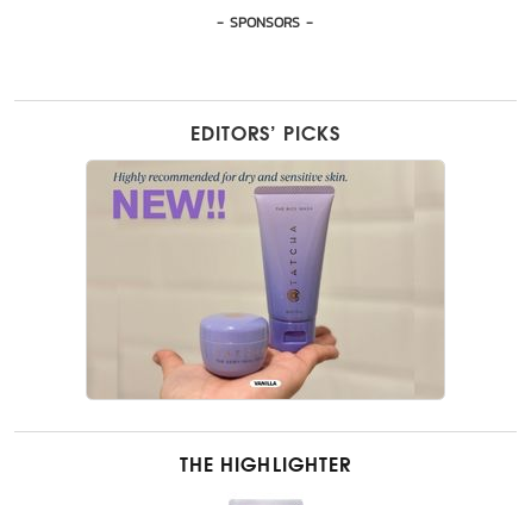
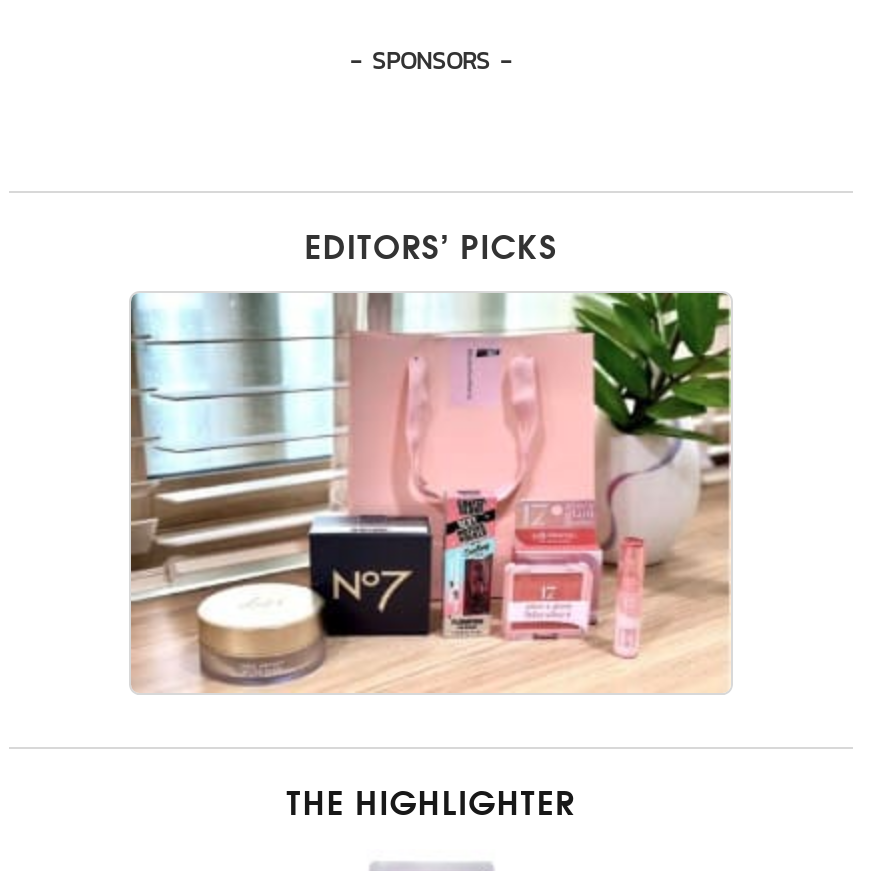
- [image]
+ [image]
